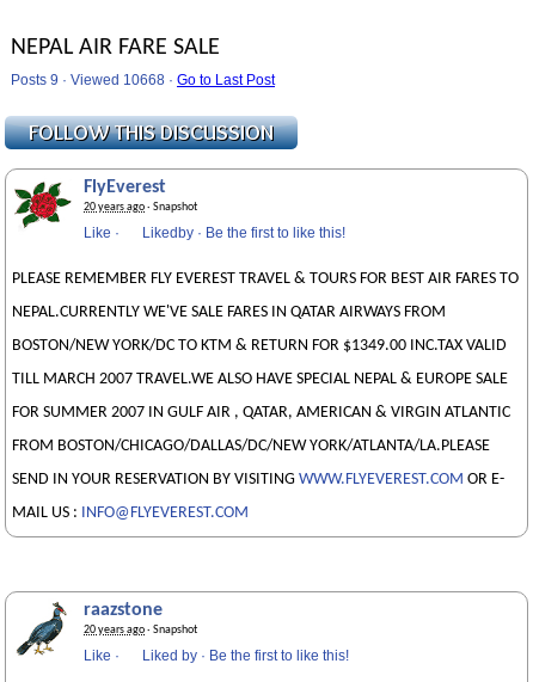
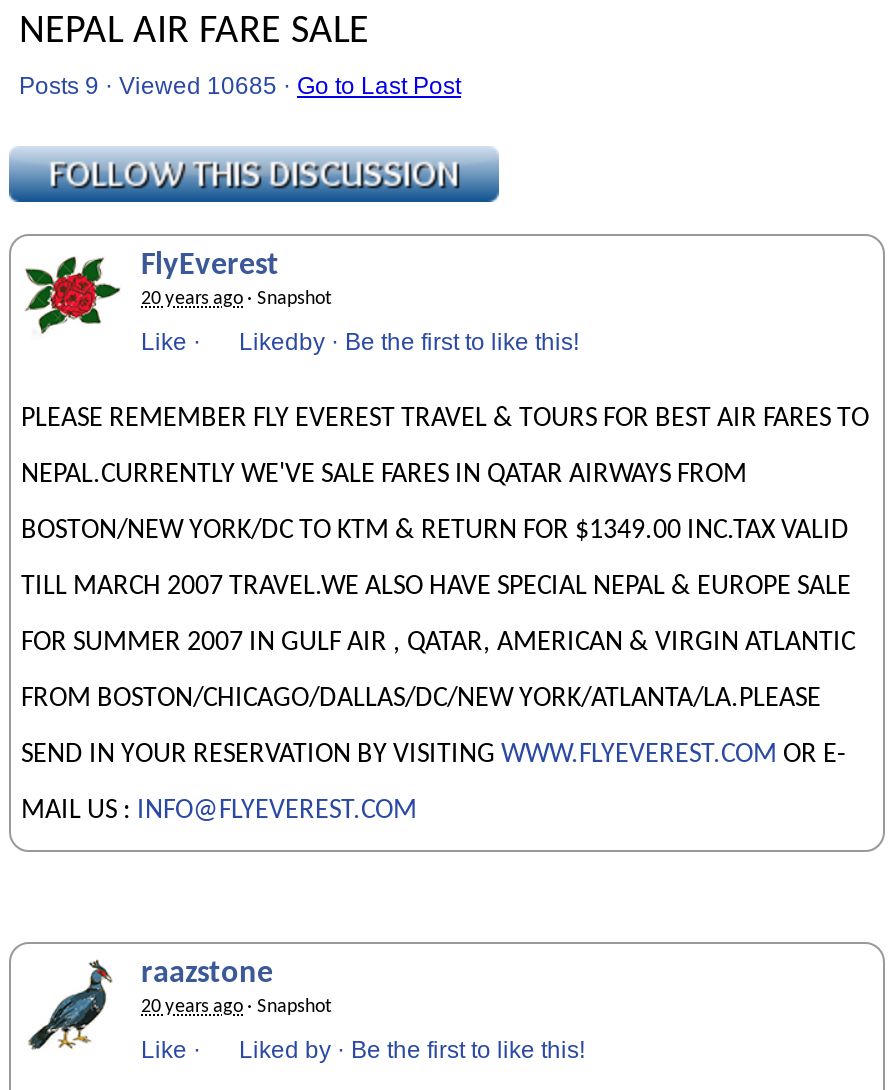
- Posts 9 · Viewed 10668 · Go to Last Post
+ Posts 9 · Viewed 10685 · Go to Last Post
